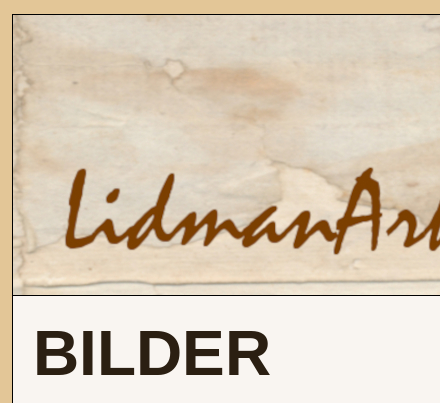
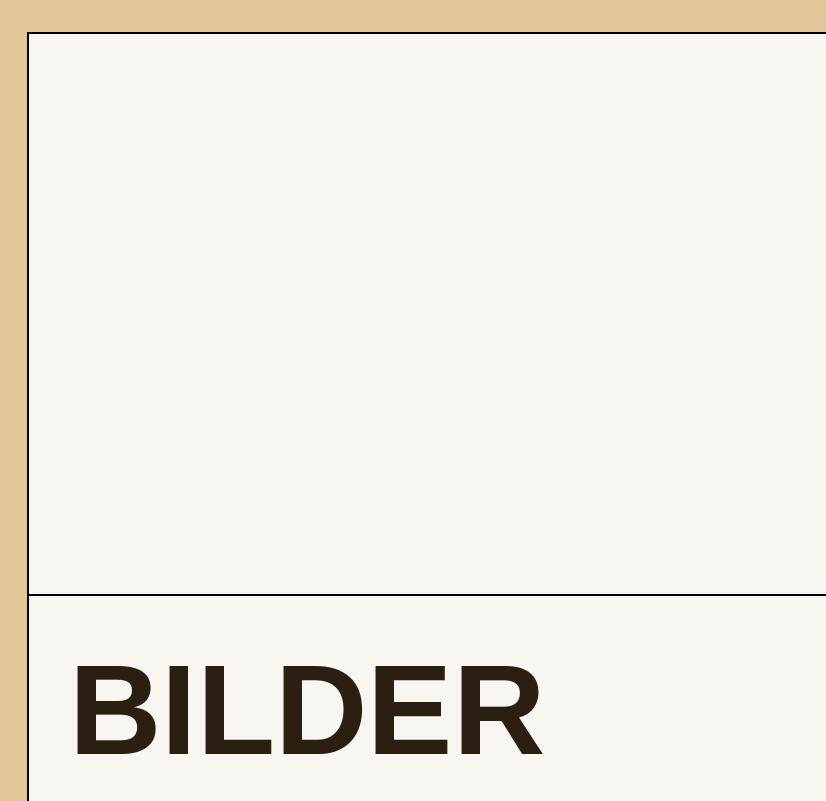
- [image]
